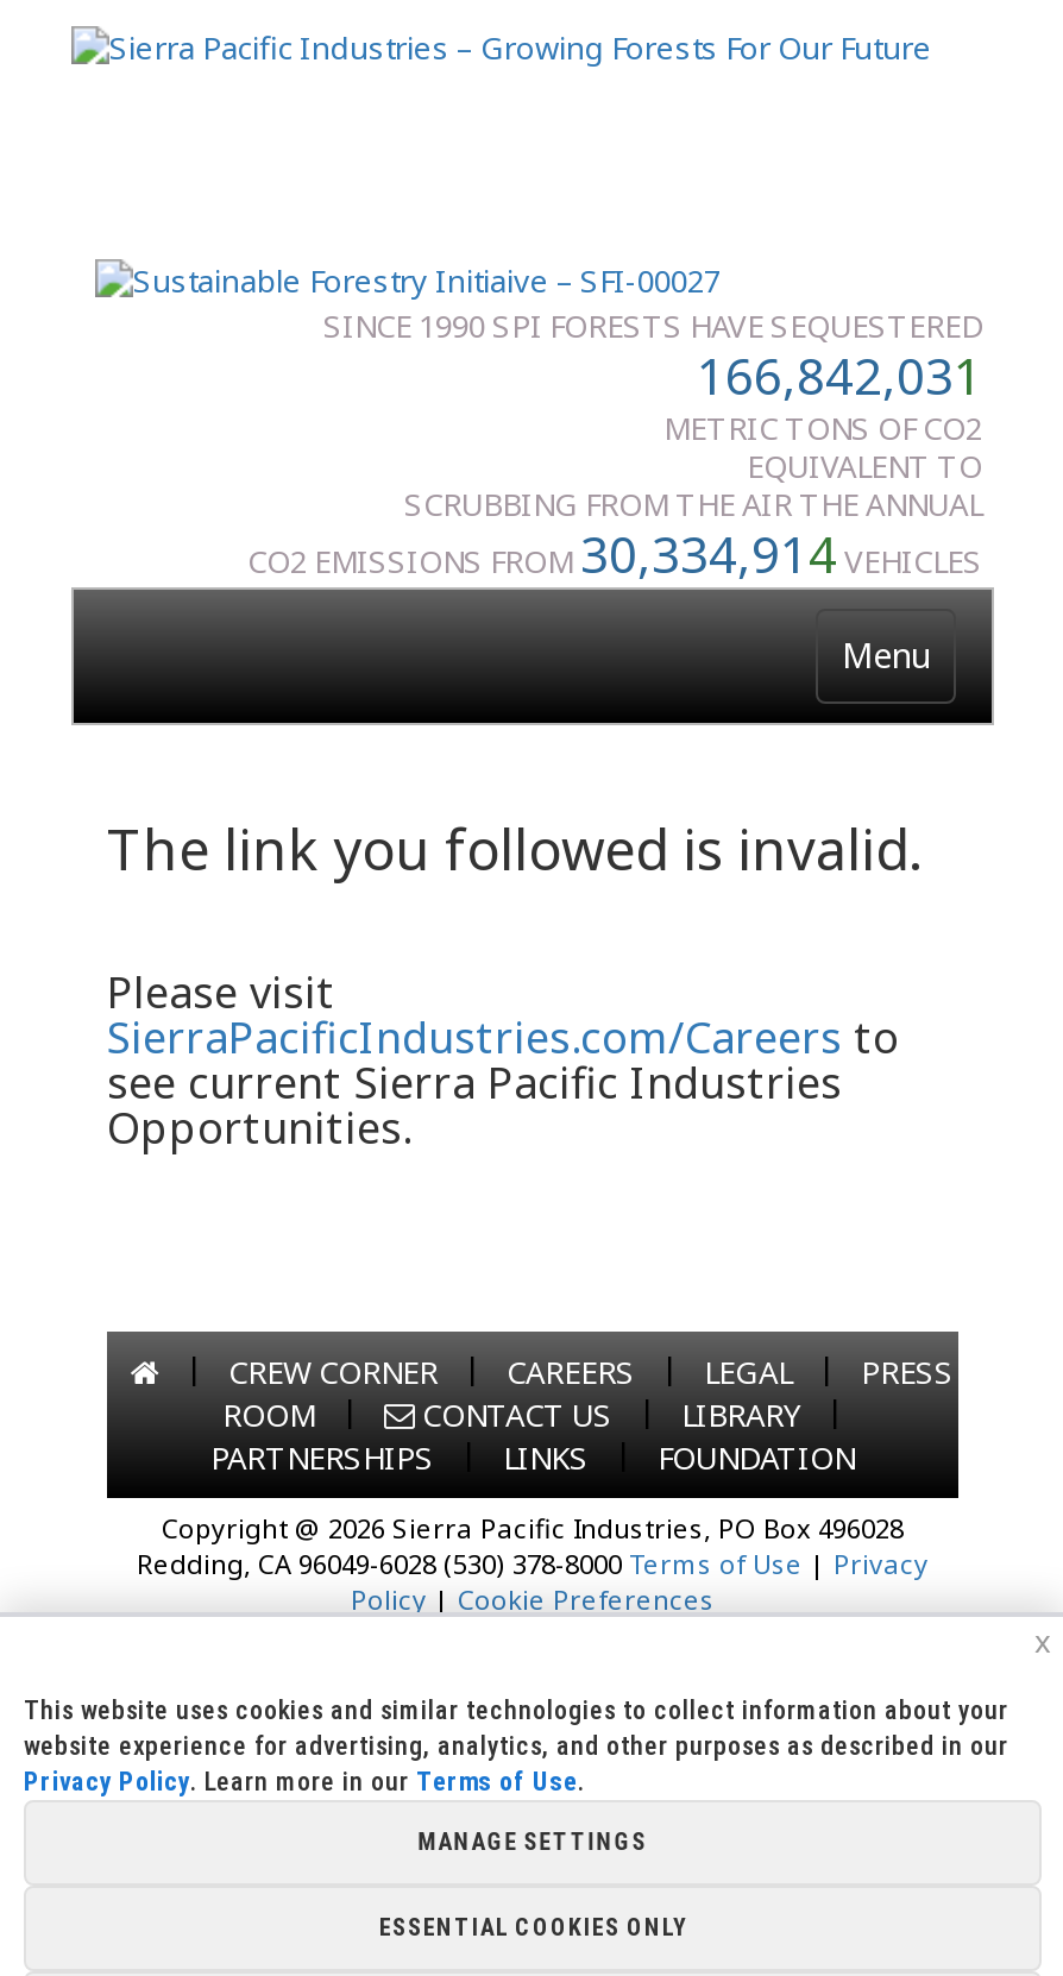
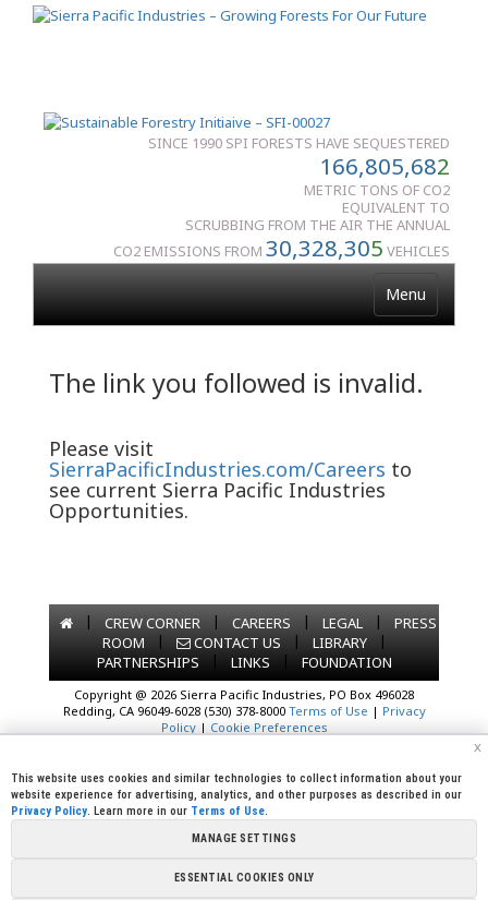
- 166,842,031
+ 166,805,682

- CO2 EMISSIONS FROM30,334,91 4VEHICLES
+ CO2 EMISSIONS FROM30,328,30 5VEHICLES
